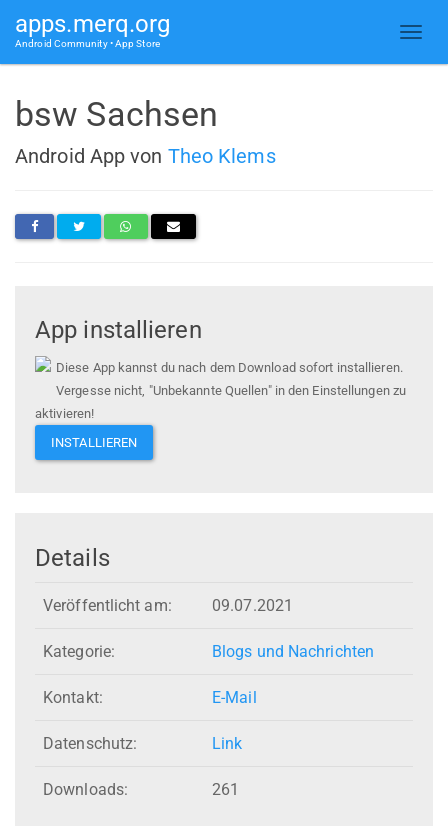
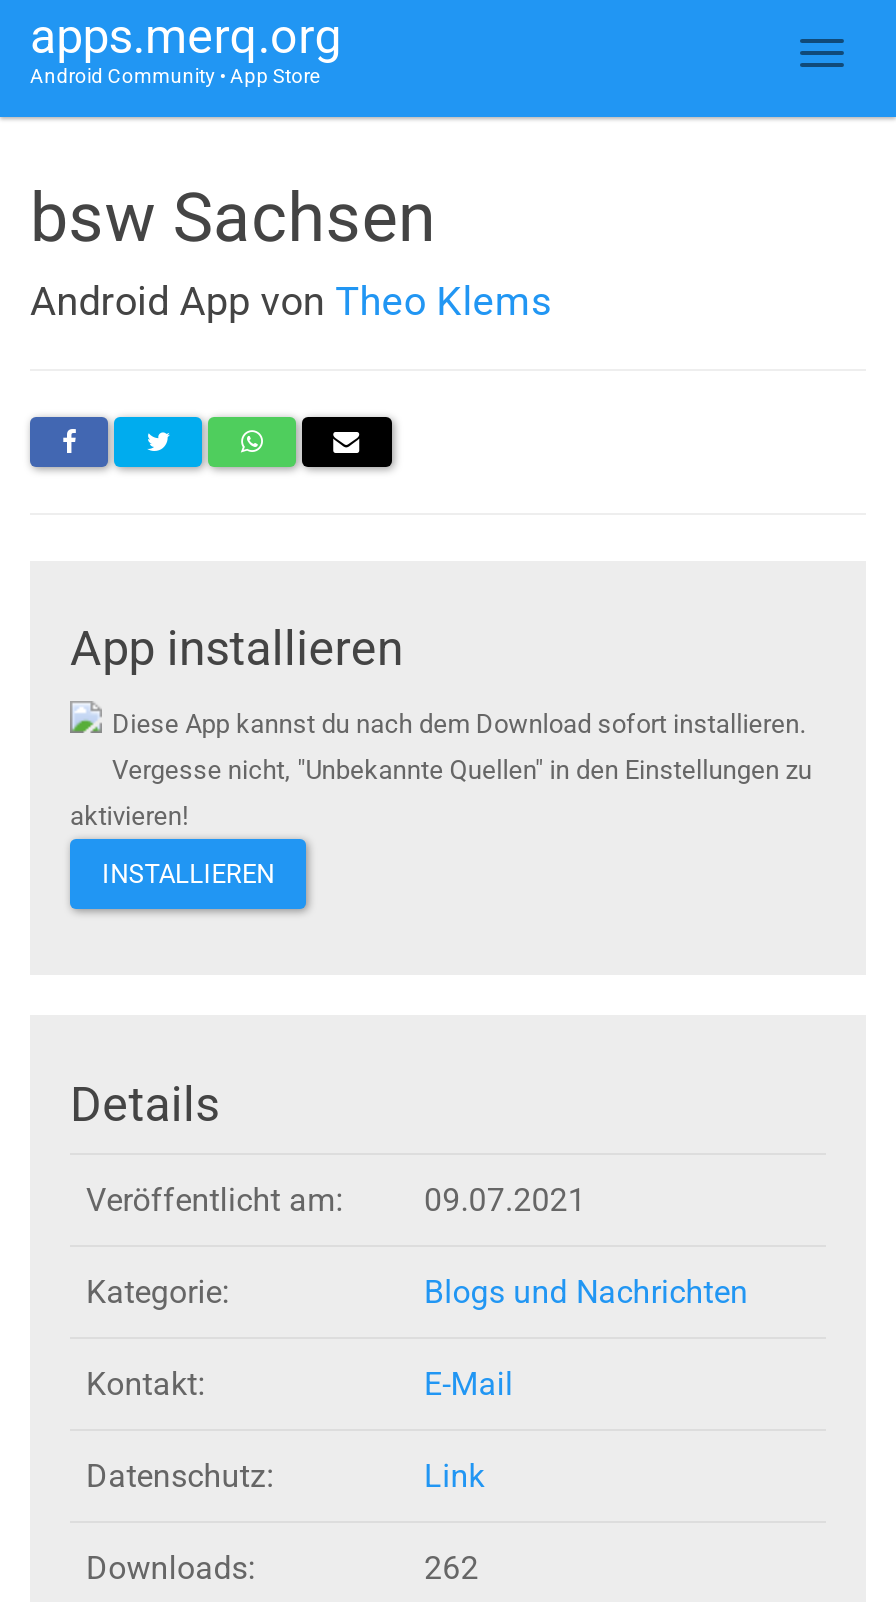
- 261
+ 262
